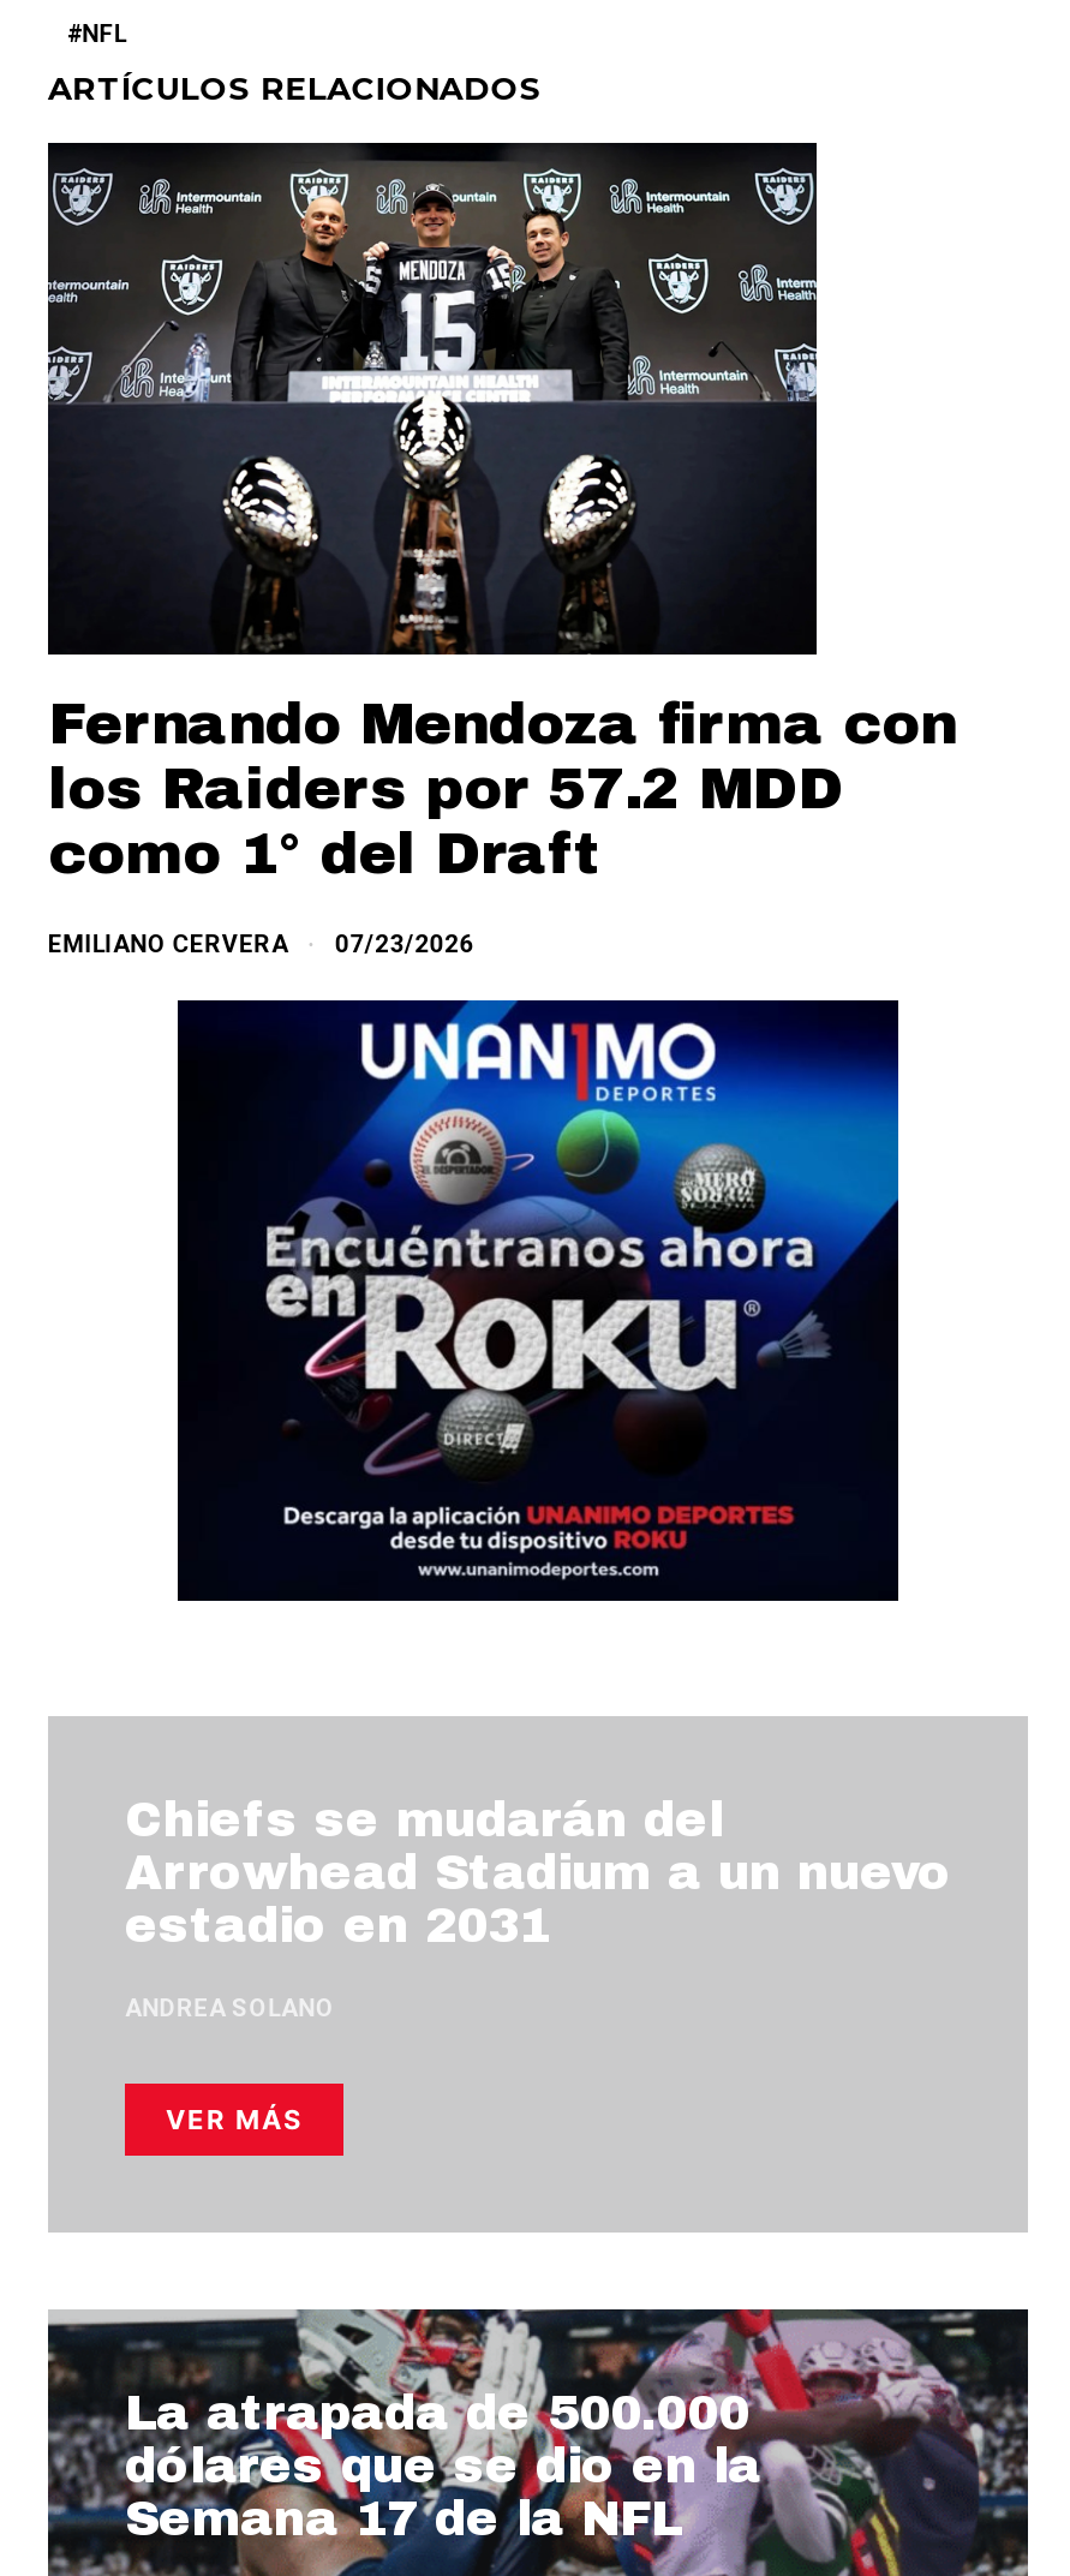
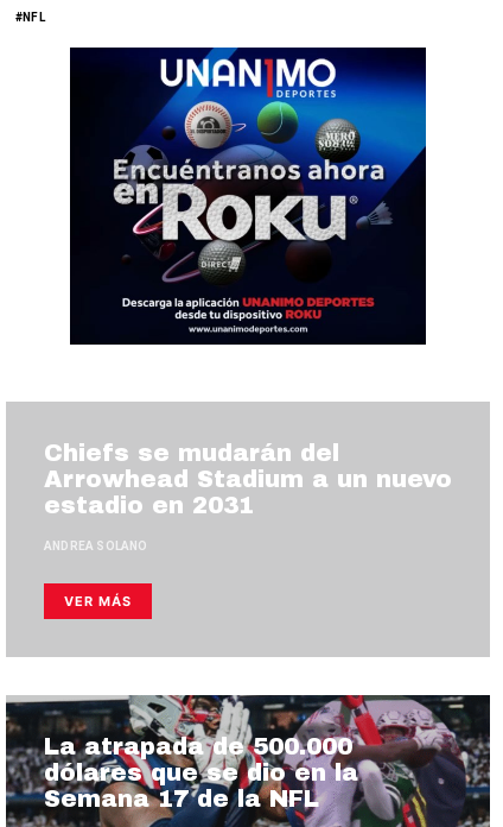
- ARTÍCULOS RELACIONADOS

- [image]
- Fernando Mendoza firma con
- los Raiders por 57.2 MDD
- como 1° del Draft
- EMILIANO CERVERA
- 07/23/2026
